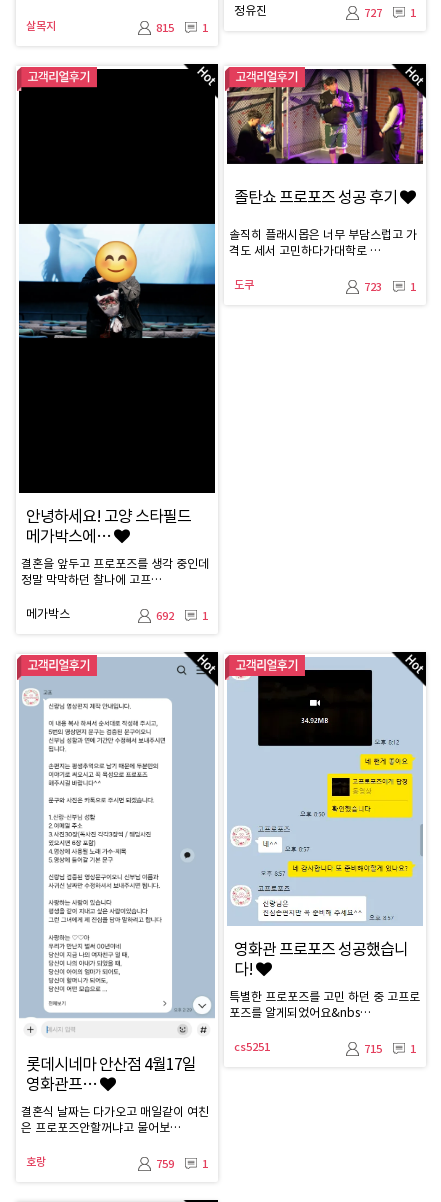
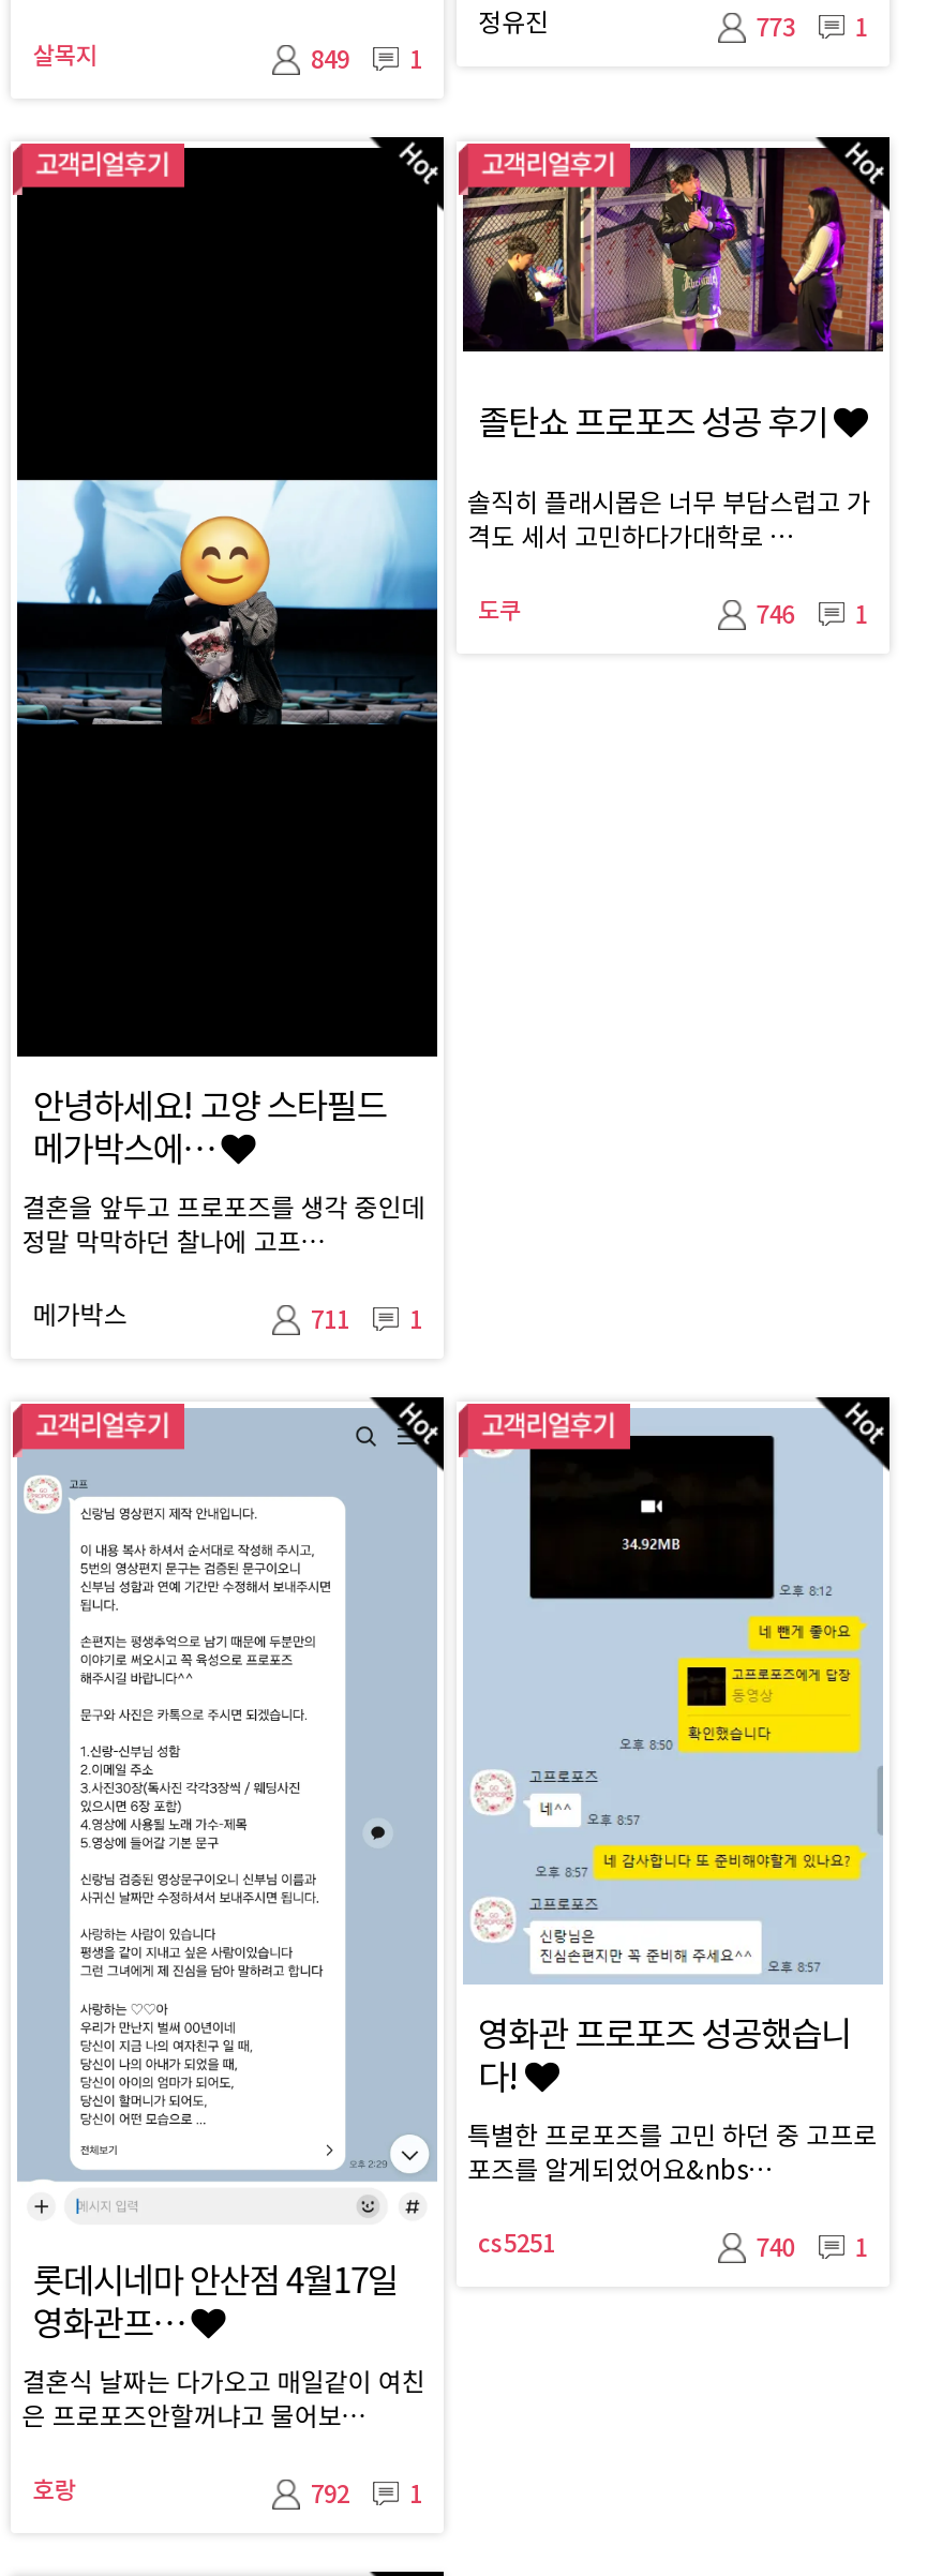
- 727 1
+ 773 1

- 815 1
+ 849 1

- 723 1
+ 746 1

- 692 1
+ 711 1

- 715 1
+ 740 1

- 759 1
+ 792 1
